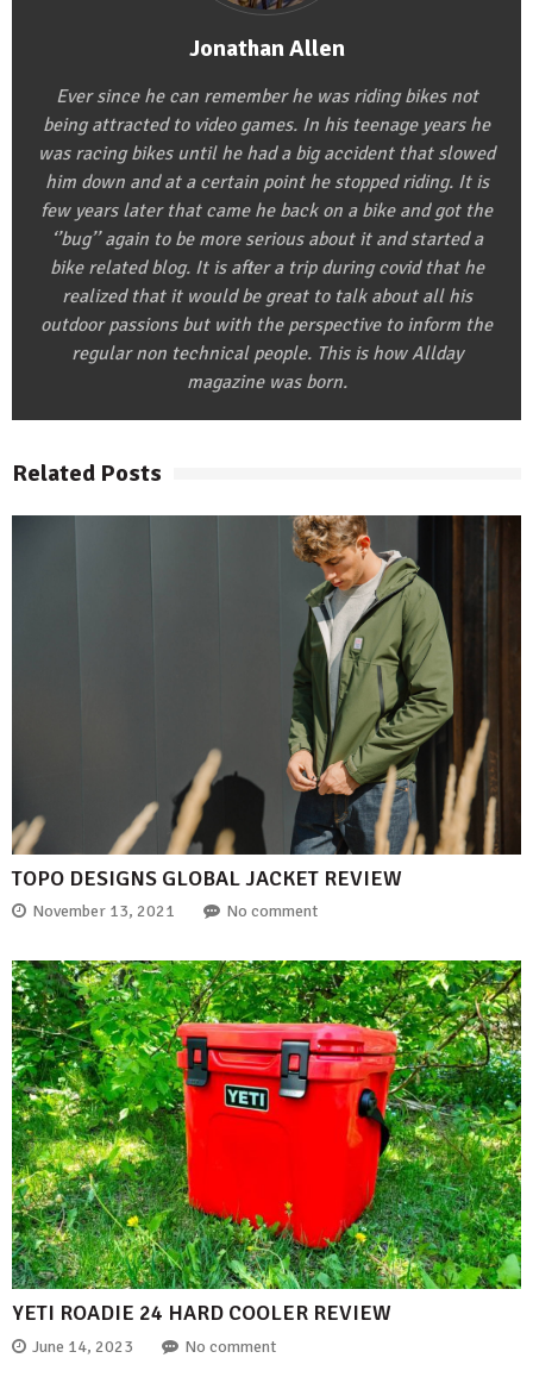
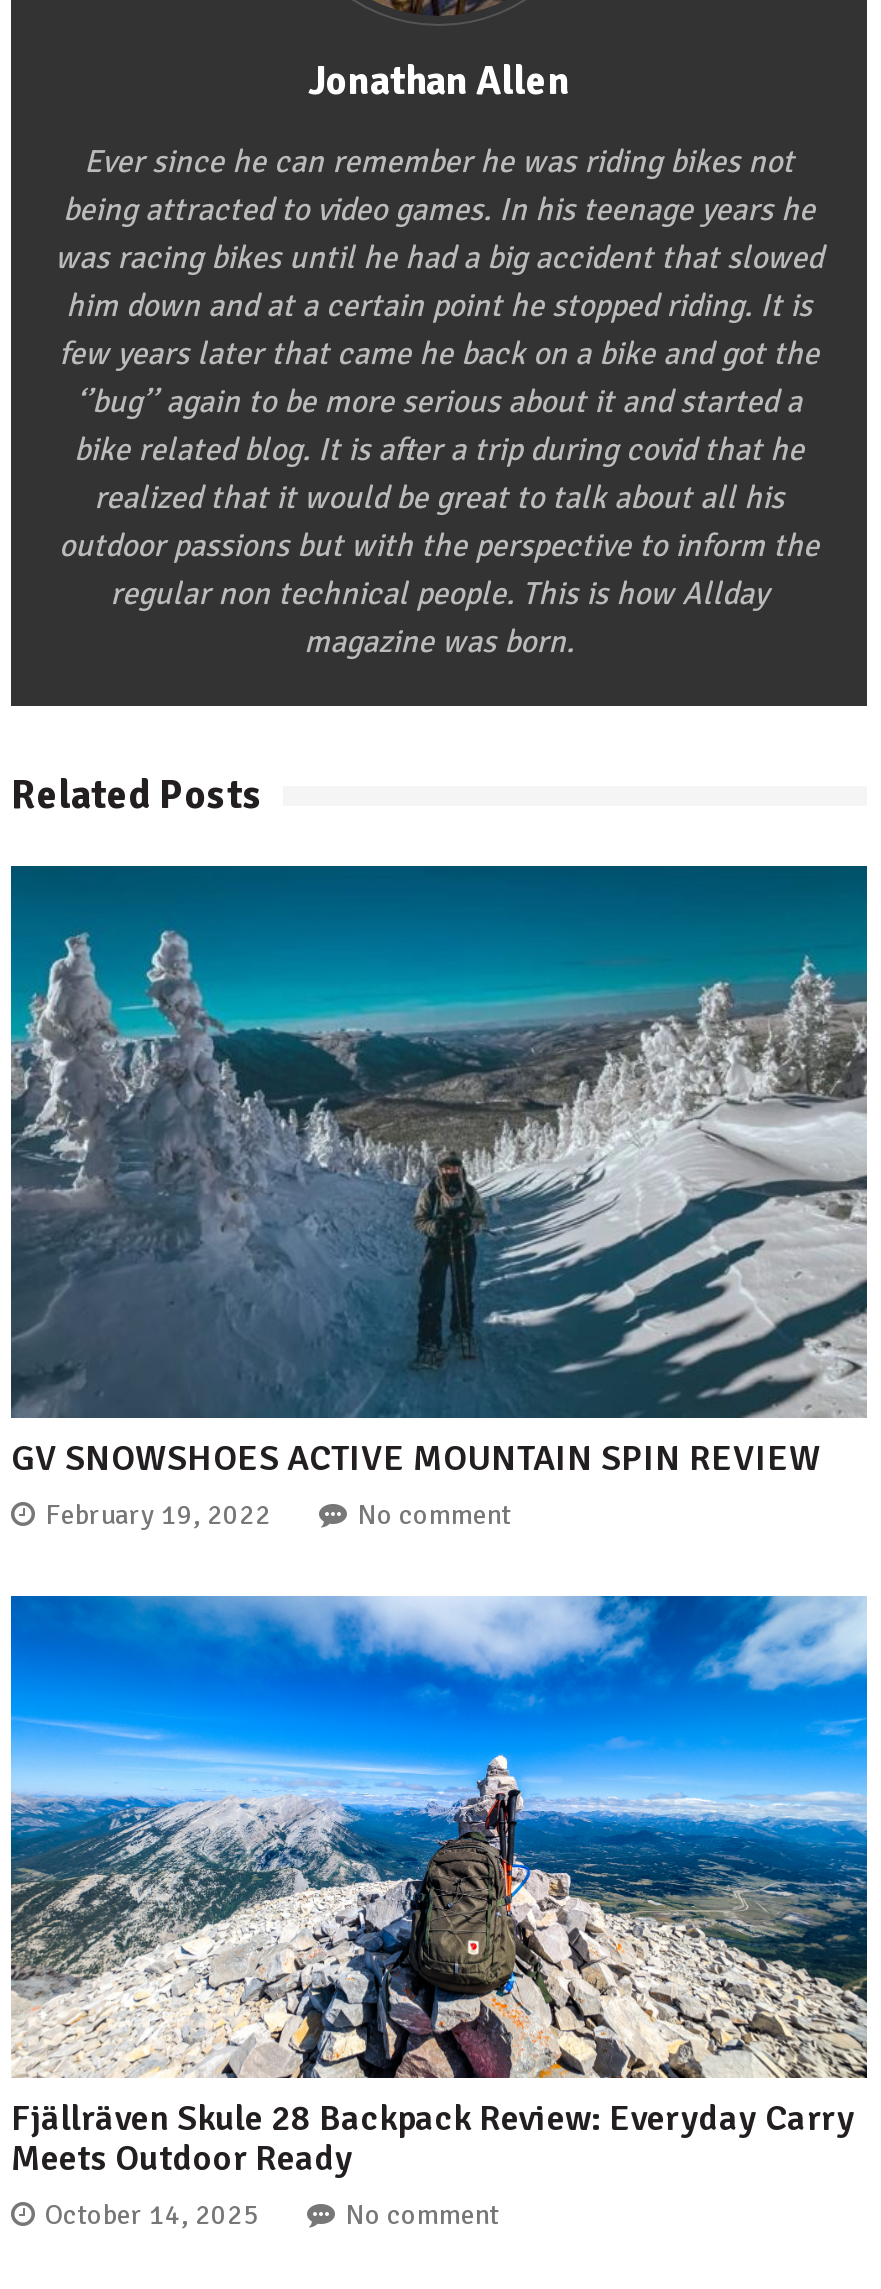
- [image]
- TOPO DESIGNS GLOBAL JACKET REVIEW
- November 13, 2021
+ [image]
+ GV SNOWSHOES ACTIVE MOUNTAIN SPIN REVIEW
+ February 19, 2022

- [image]
+ [image]

- YETI ROADIE 24 HARD COOLER REVIEW
- June 14, 2023
+ Fjällräven Skule 28 Backpack Review: Everyday Carry
+ Meets Outdoor Ready
+ October 14, 2025
